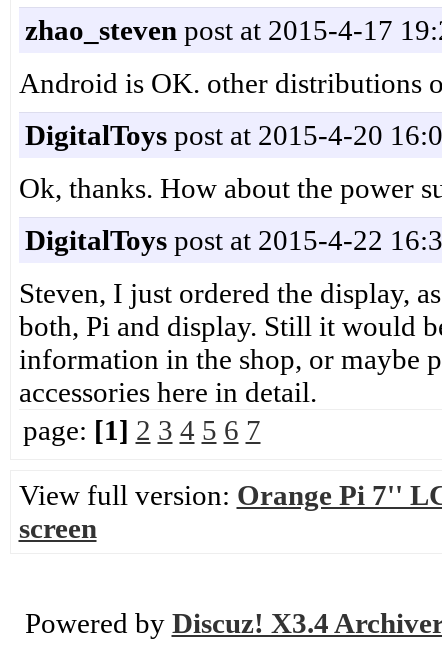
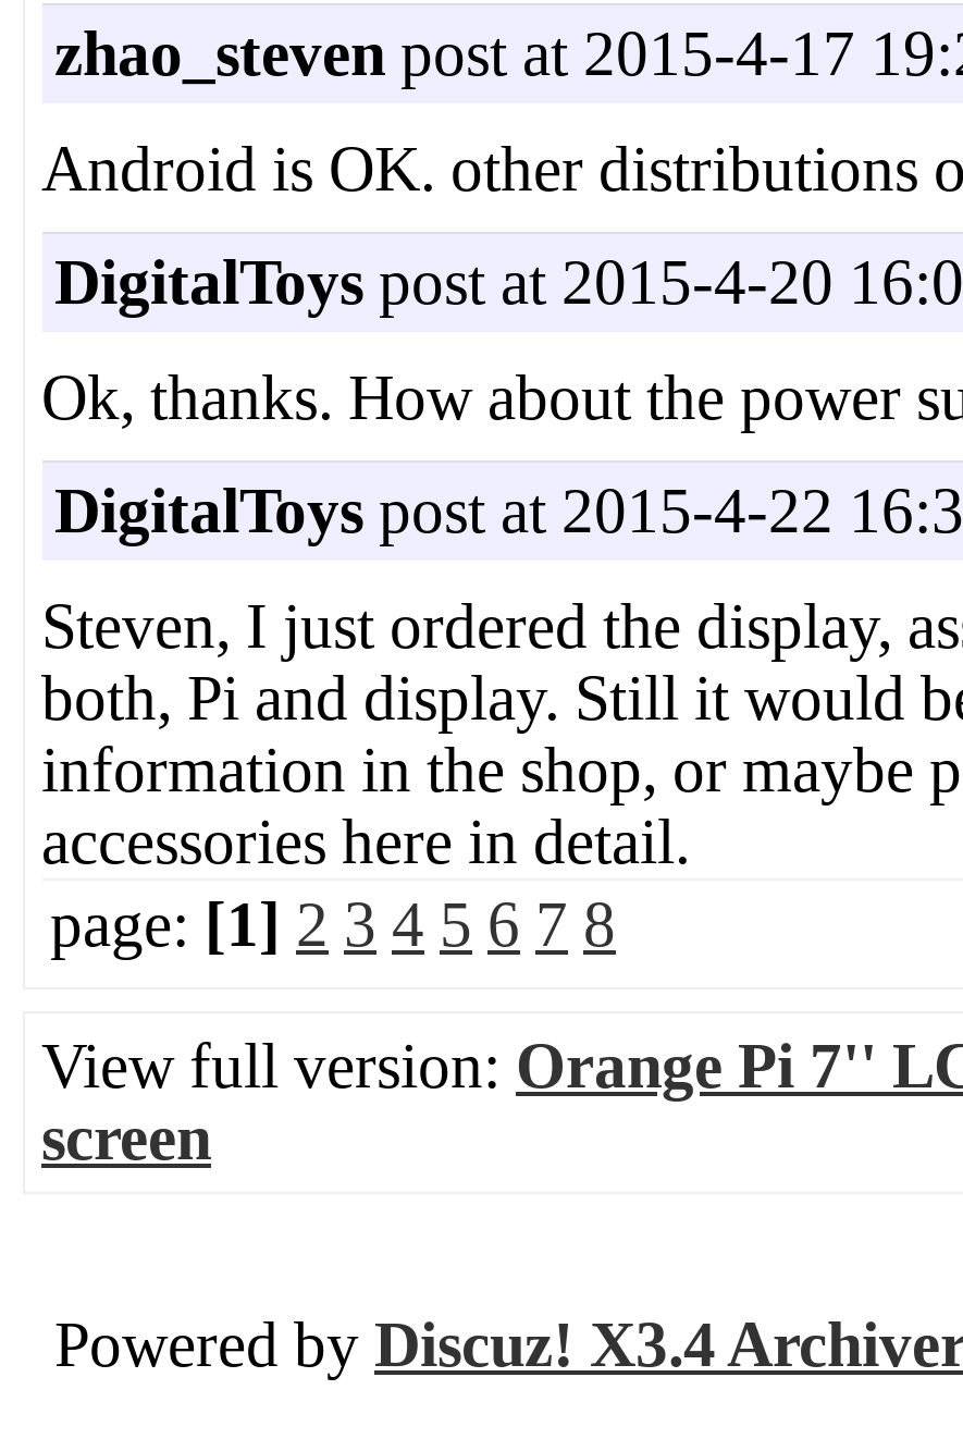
- page: [1] 2 3 4 5 6 7
+ page: [1] 2 3 4 5 6 7 8
